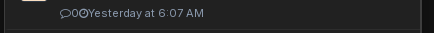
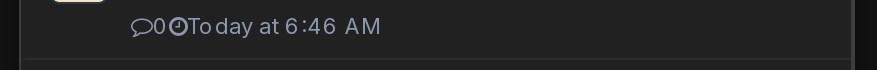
- Yesterday at 6:07 AM
+ Today at 6:46 AM
